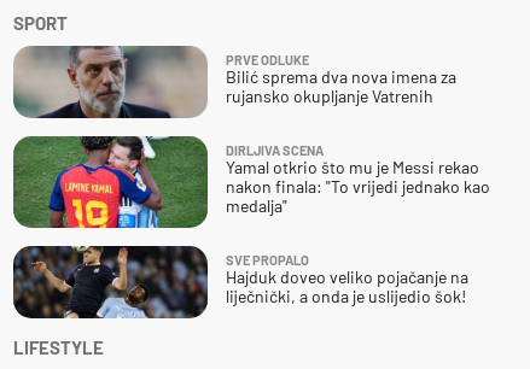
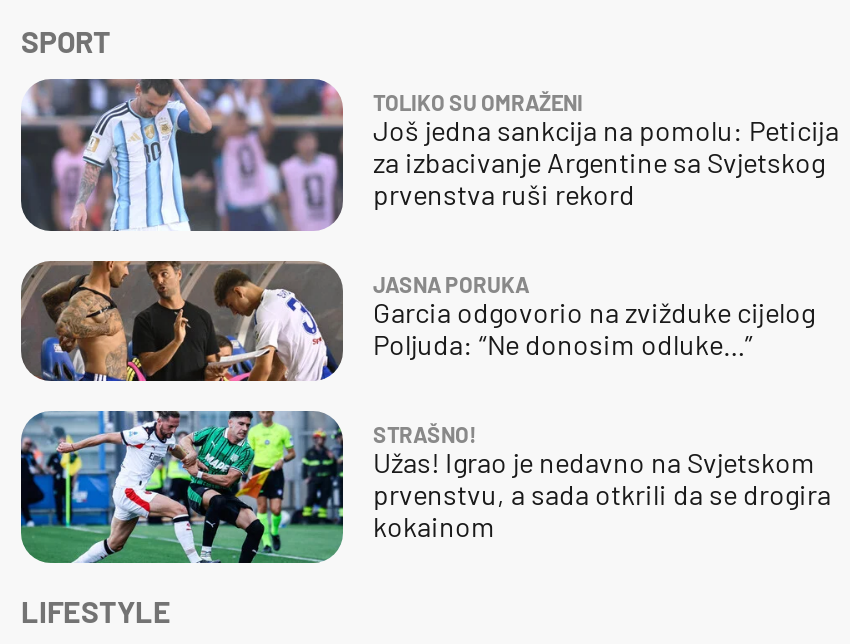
- [image]
- PRVE ODLUKE
- Bilić sprema dva nova imena za
- rujansko okupljanje Vatrenih
+ [image]
+ TOLIKO SU OMRAŽENI
+ Još jedna sankcija na pomolu: Peticija
+ za izbacivanje Argentine sa Svjetskog
+ prvenstva ruši rekord

- [image]
- DIRLJIVA SCENA
- Yamal otkrio što mu je Messi rekao
- nakon finala: "To vrijedi jednako kao
- medalja"
+ [image]
+ JASNA PORUKA
+ Garcia odgovorio na zvižduke cijelog
+ Poljuda: “Ne donosim odluke…”

- [image]
- SVE PROPALO
- Hajduk doveo veliko pojačanje na
- liječnički, a onda je uslijedio šok!
+ [image]
+ STRAŠNO!
+ Užas! Igrao je nedavno na Svjetskom
+ prvenstvu, a sada otkrili da se drogira
+ kokainom
